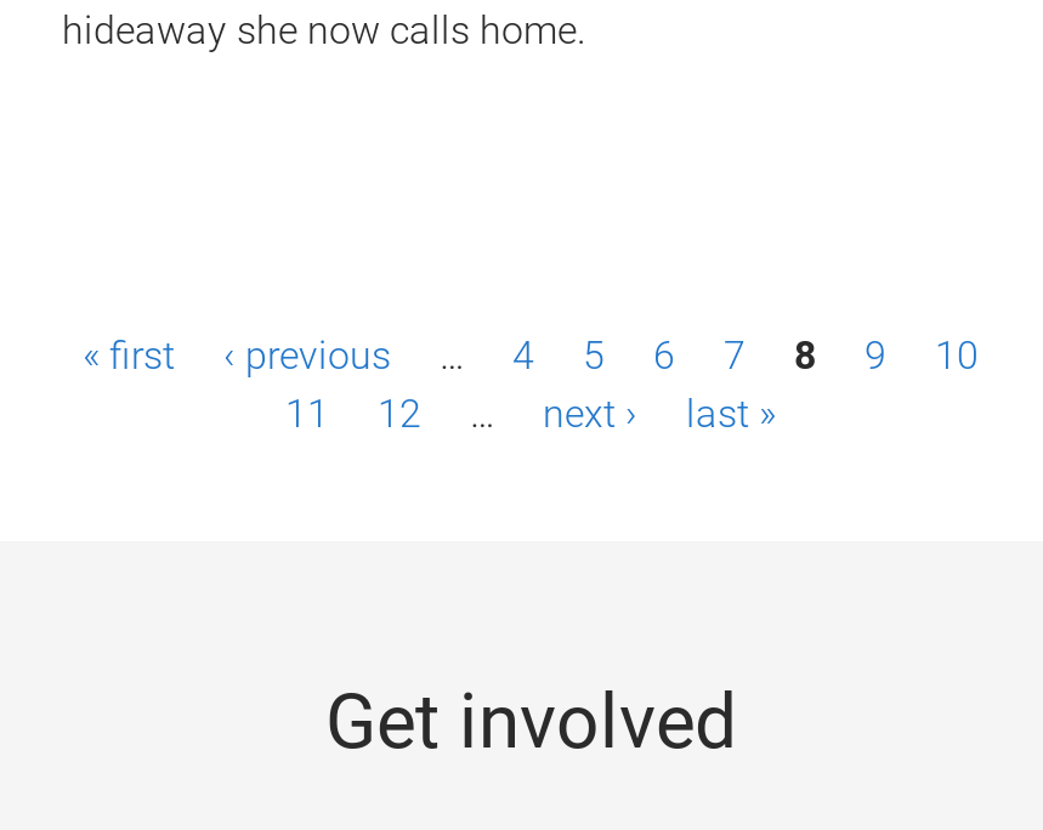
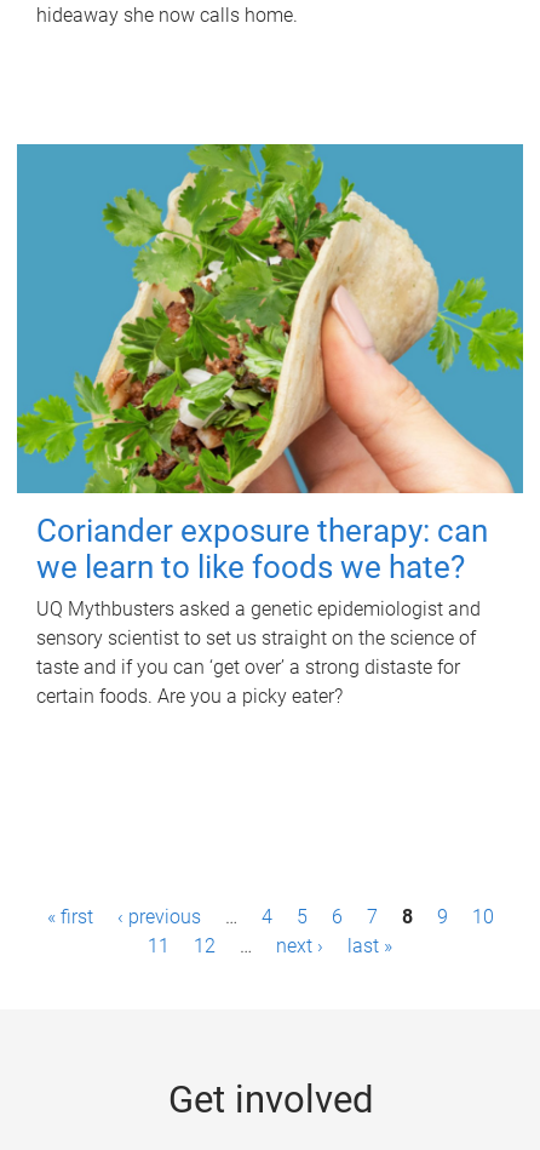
+ [image]
+ Coriander exposure therapy: can
+ we learn to like foods we hate?
+ UQ Mythbusters asked a genetic epidemiologist and
+ sensory scientist to set us straight on the science of
+ taste and if you can ‘get over’ a strong distaste for
+ certain foods. Are you a picky eater?
